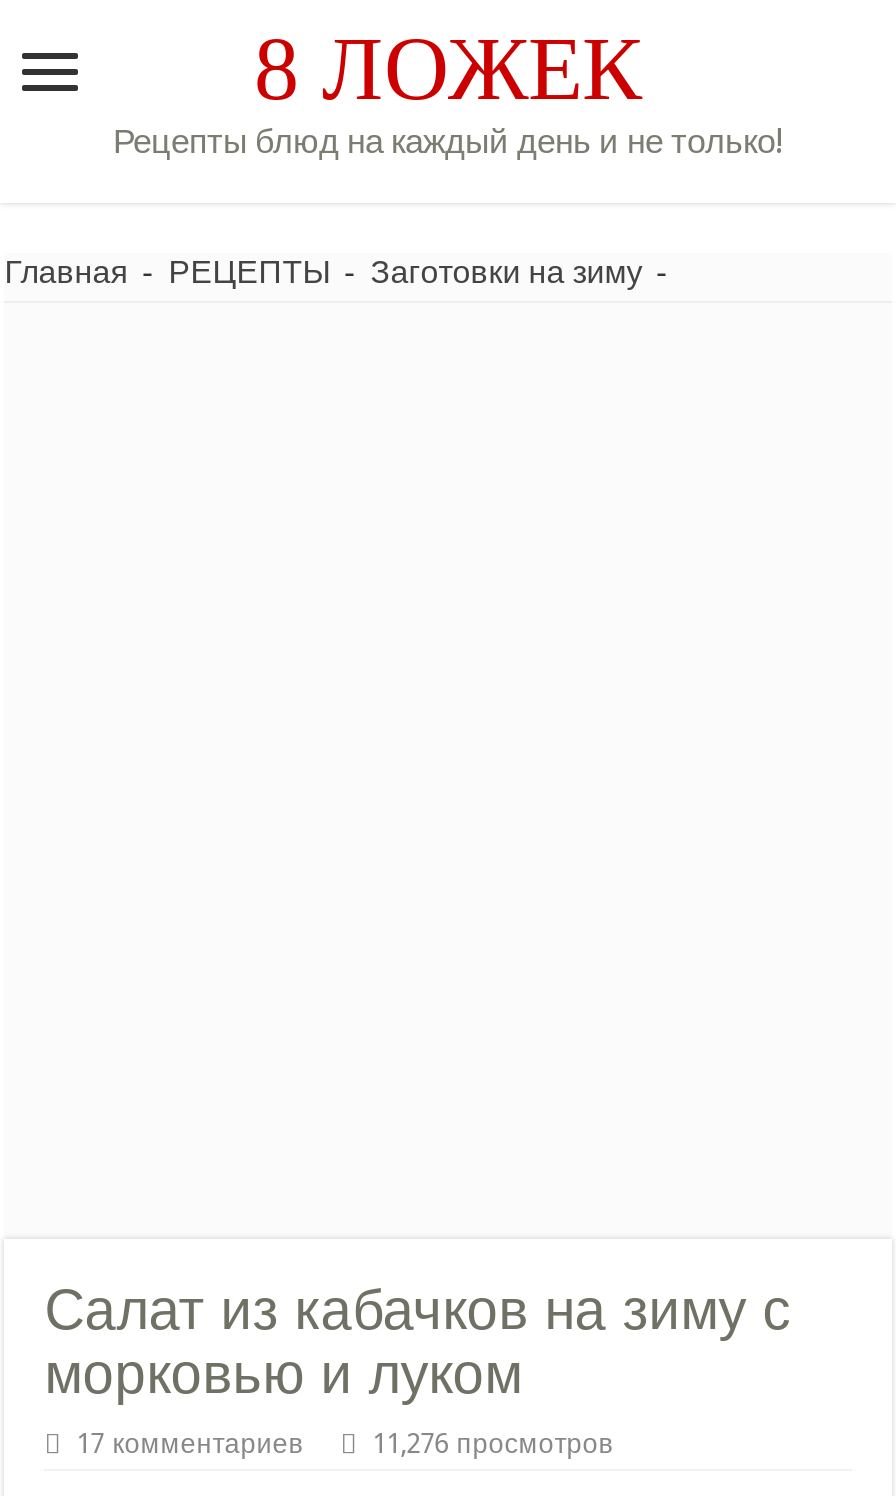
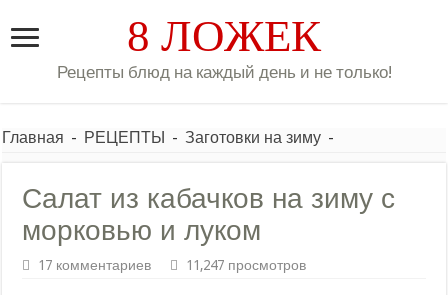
- 11,276 просмотров
+ 11,247 просмотров
